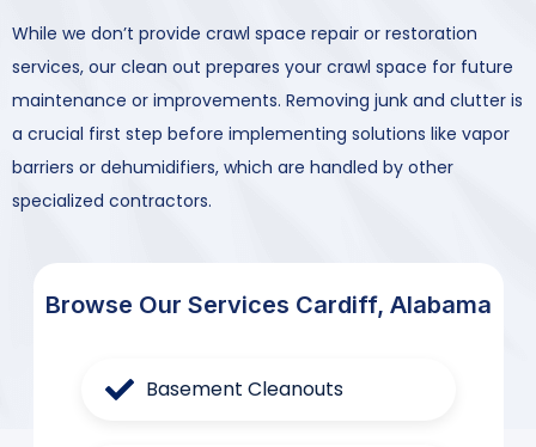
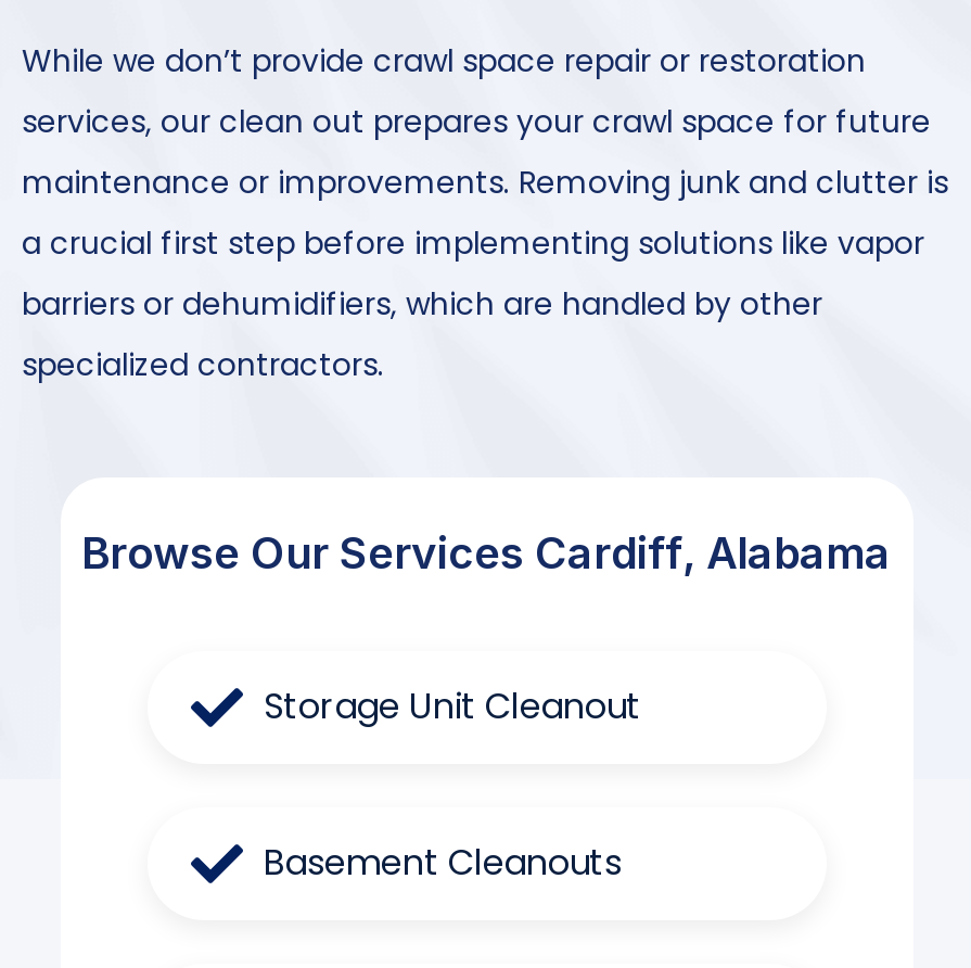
+ Storage Unit Cleanout
